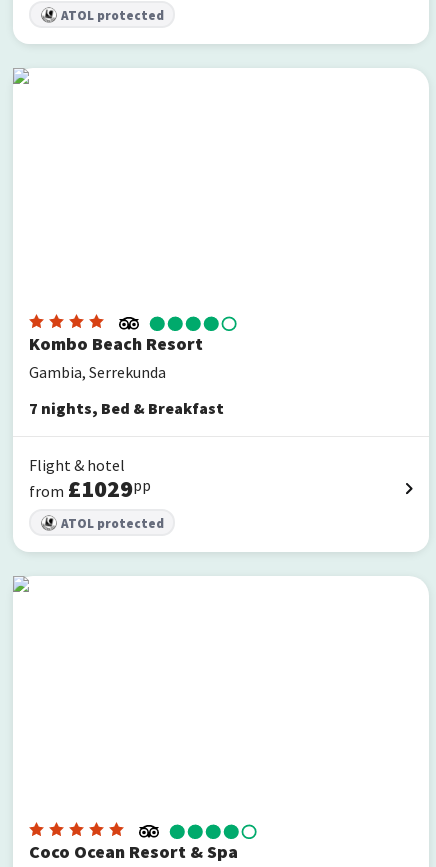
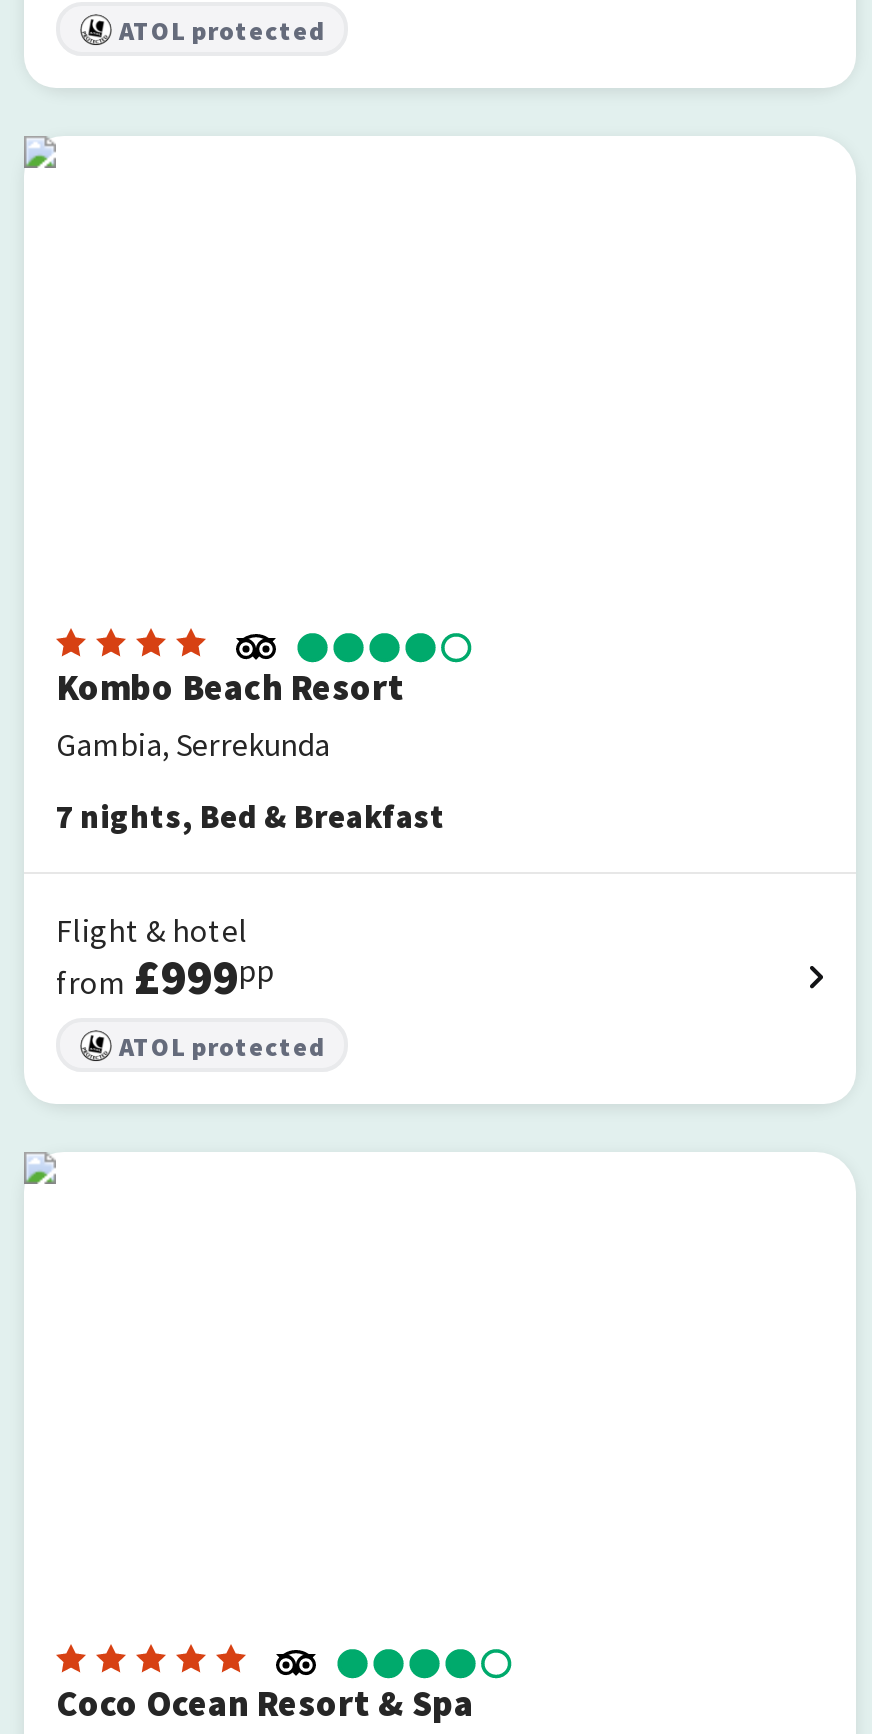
- from £1029pp
+ from £999pp
